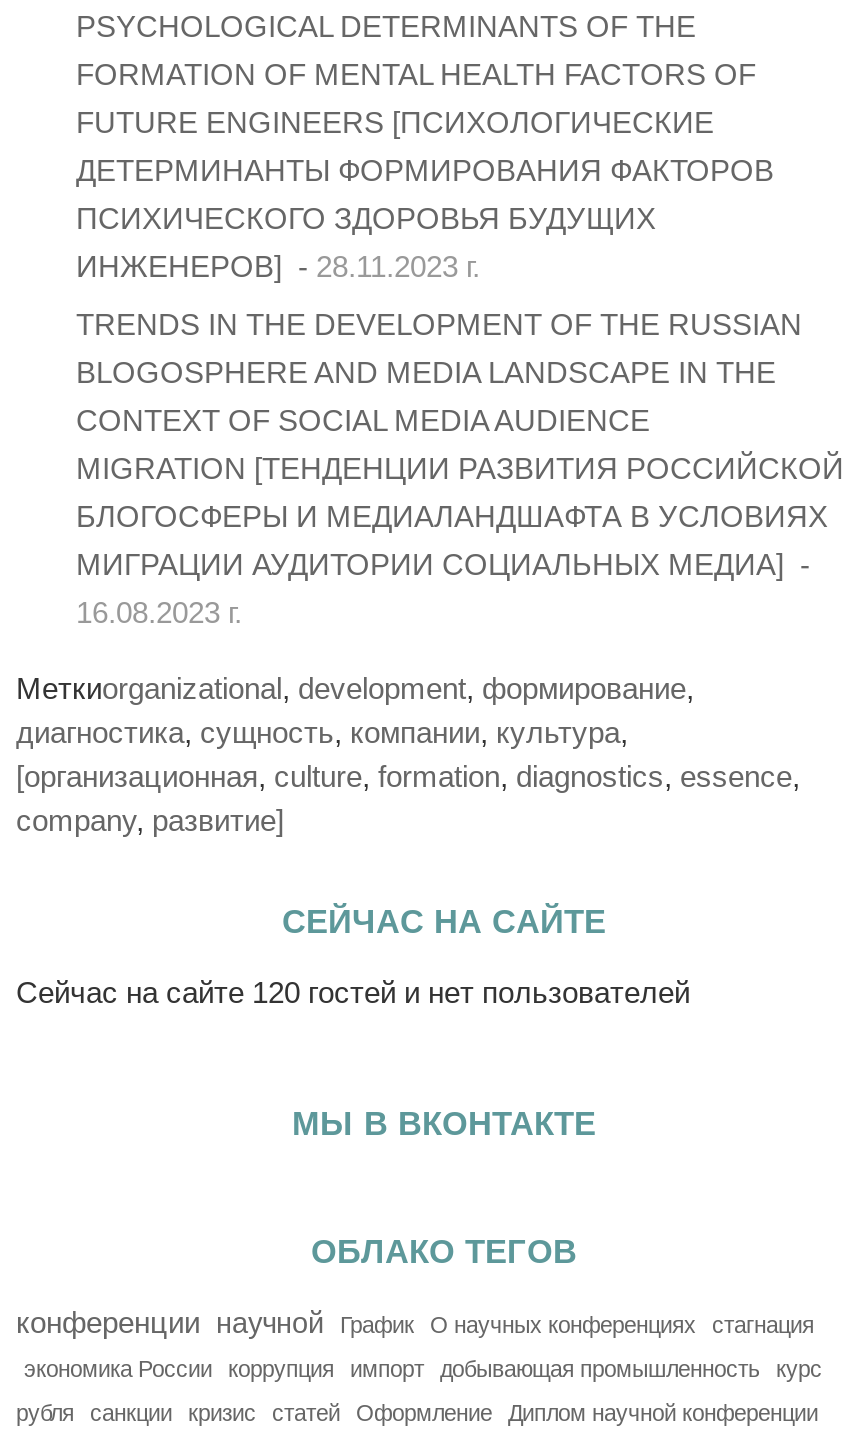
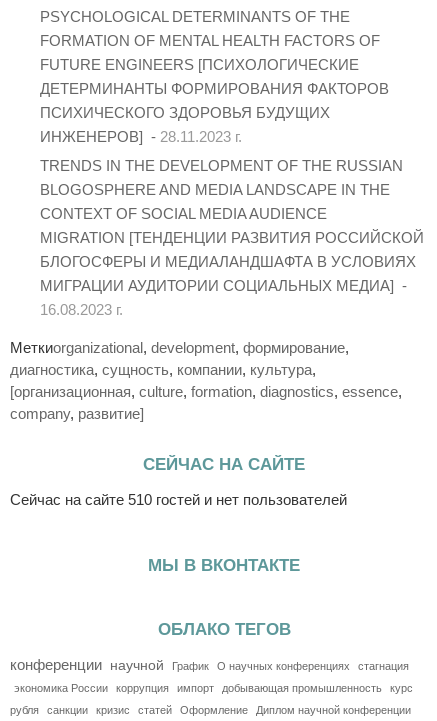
- Сейчас на сайте 120 гостей и нет пользователей
+ Сейчас на сайте 510 гостей и нет пользователей
